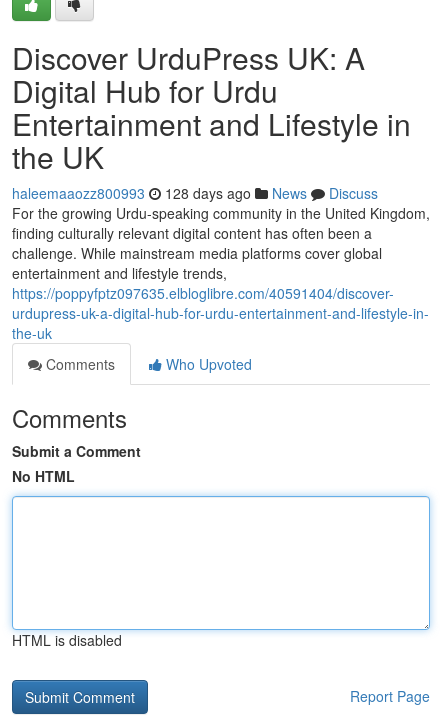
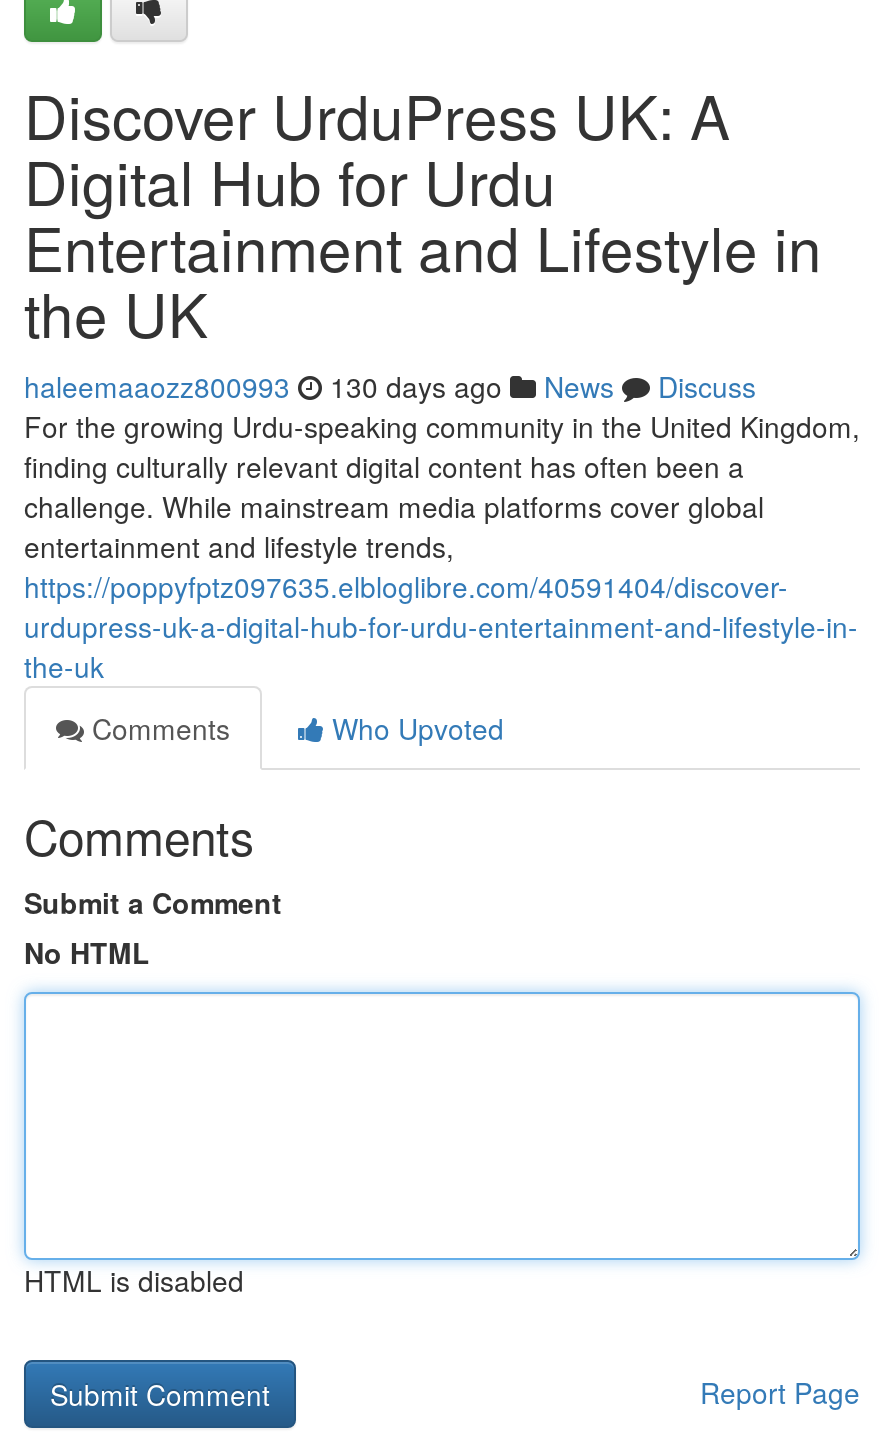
- haleemaaozz800993 128 days ago News Discuss
+ haleemaaozz800993 130 days ago News Discuss
